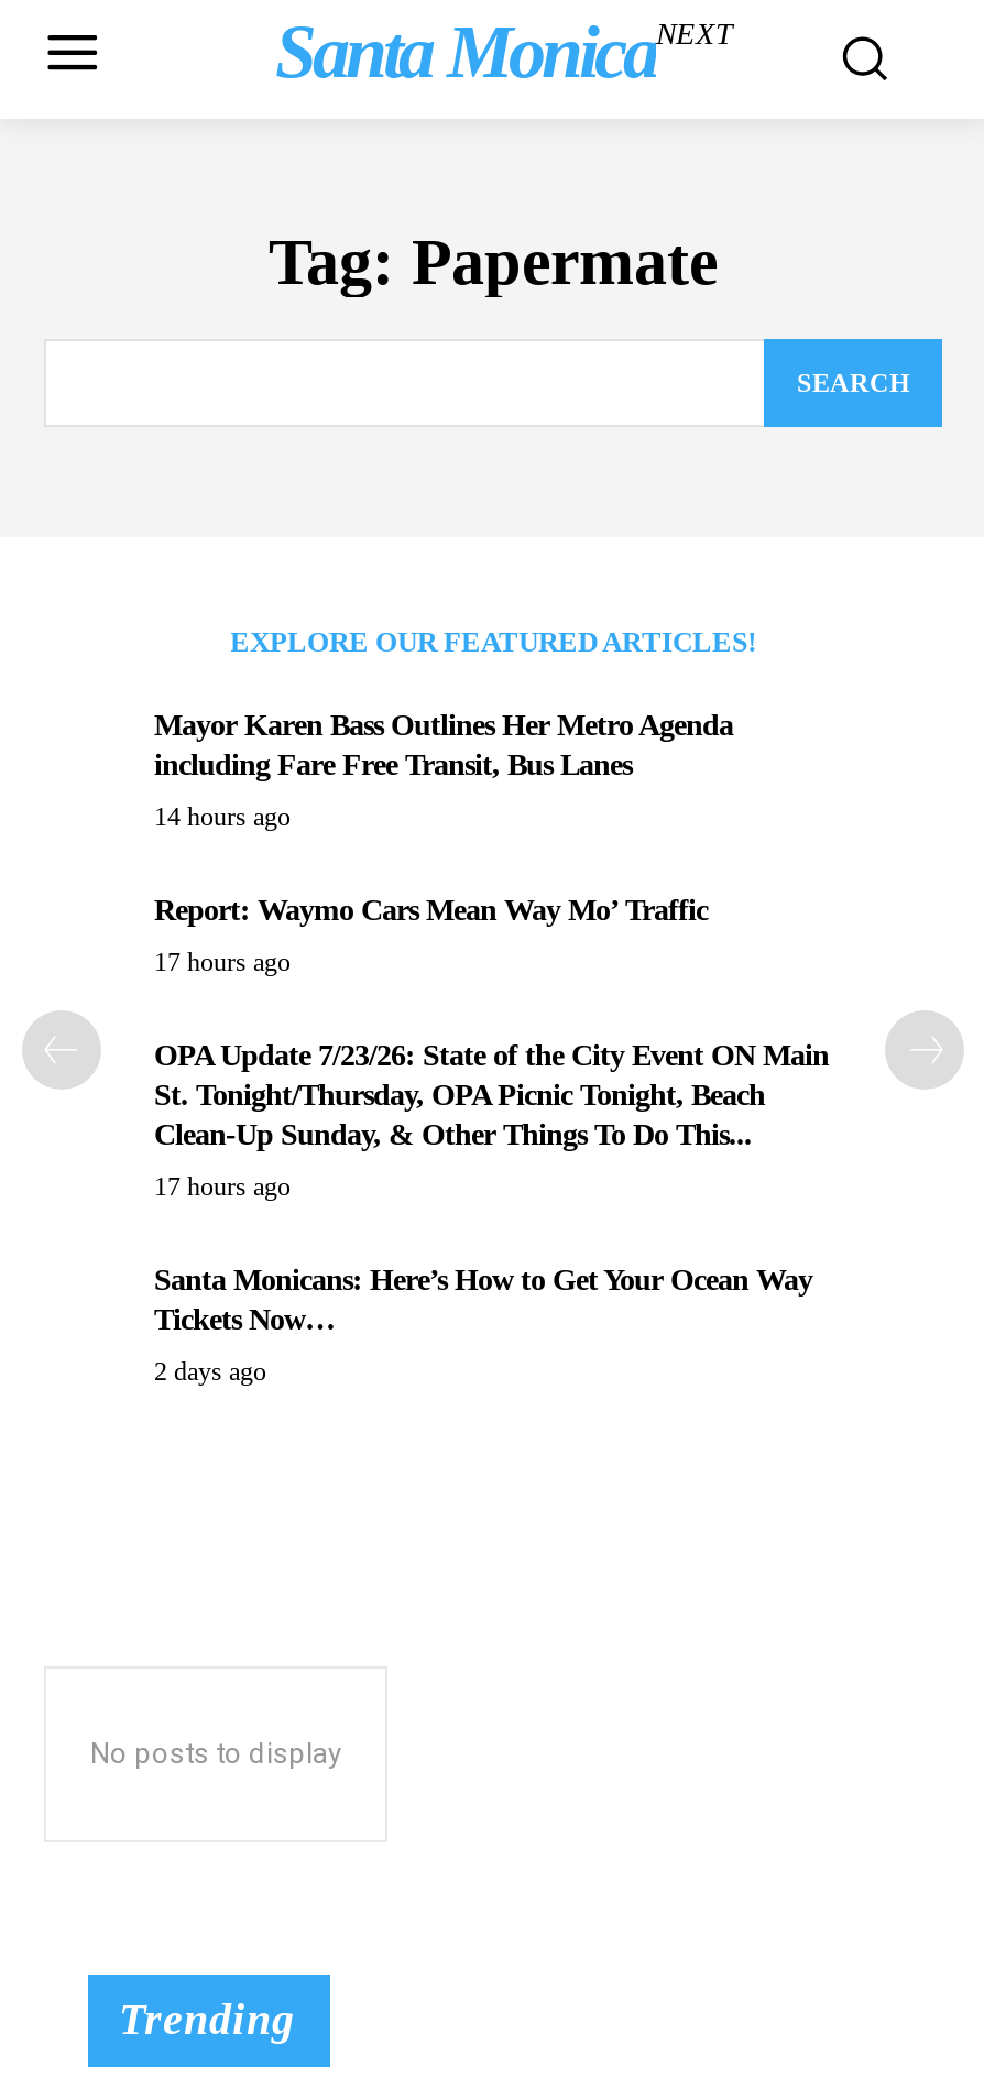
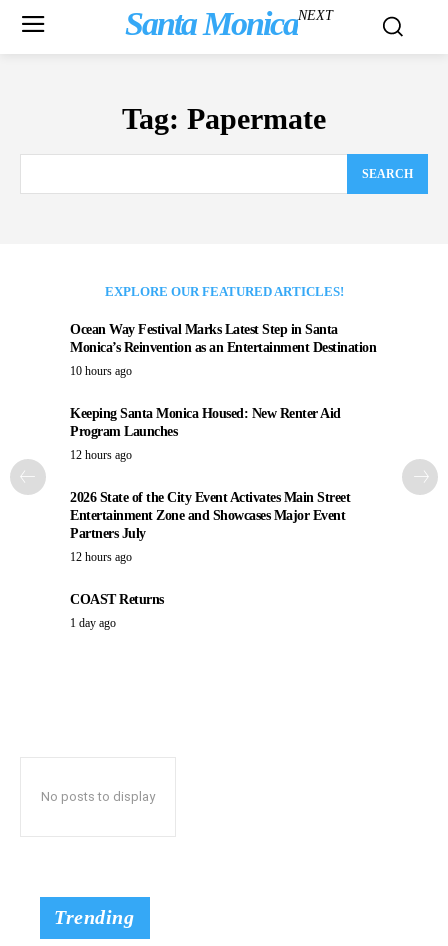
- Mayor Karen Bass Outlines Her Metro Agenda
- including Fare Free Transit, Bus Lanes
+ Ocean Way Festival Marks Latest Step in Santa
+ Monica’s Reinvention as an Entertainment Destination

- 14 hours ago
+ 10 hours ago

- Report: Waymo Cars Mean Way Mo’ Traffic
+ Keeping Santa Monica Housed: New Renter Aid
+ Program Launches

- 17 hours ago
+ 12 hours ago

- OPA Update 7/23/26: State of the City Event ON Main
- St. Tonight/Thursday, OPA Picnic Tonight, Beach
- Clean-Up Sunday, & Other Things To Do This...
+ 2026 State of the City Event Activates Main Street
+ Entertainment Zone and Showcases Major Event
+ Partners July

- 17 hours ago
+ 12 hours ago

- Santa Monicans: Here’s How to Get Your Ocean Way
- Tickets Now…
+ COAST Returns

- 2 days ago
+ 1 day ago
